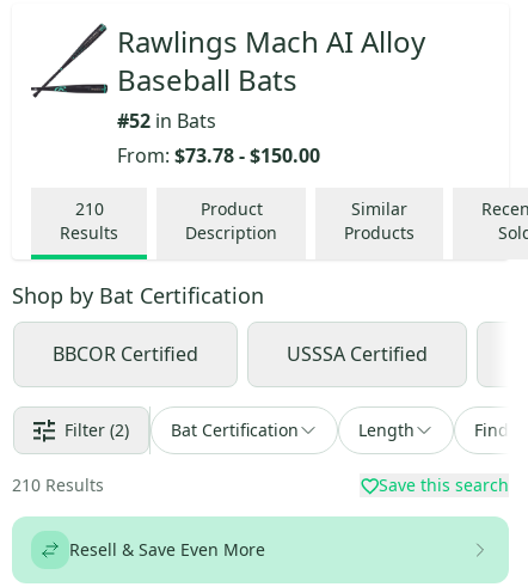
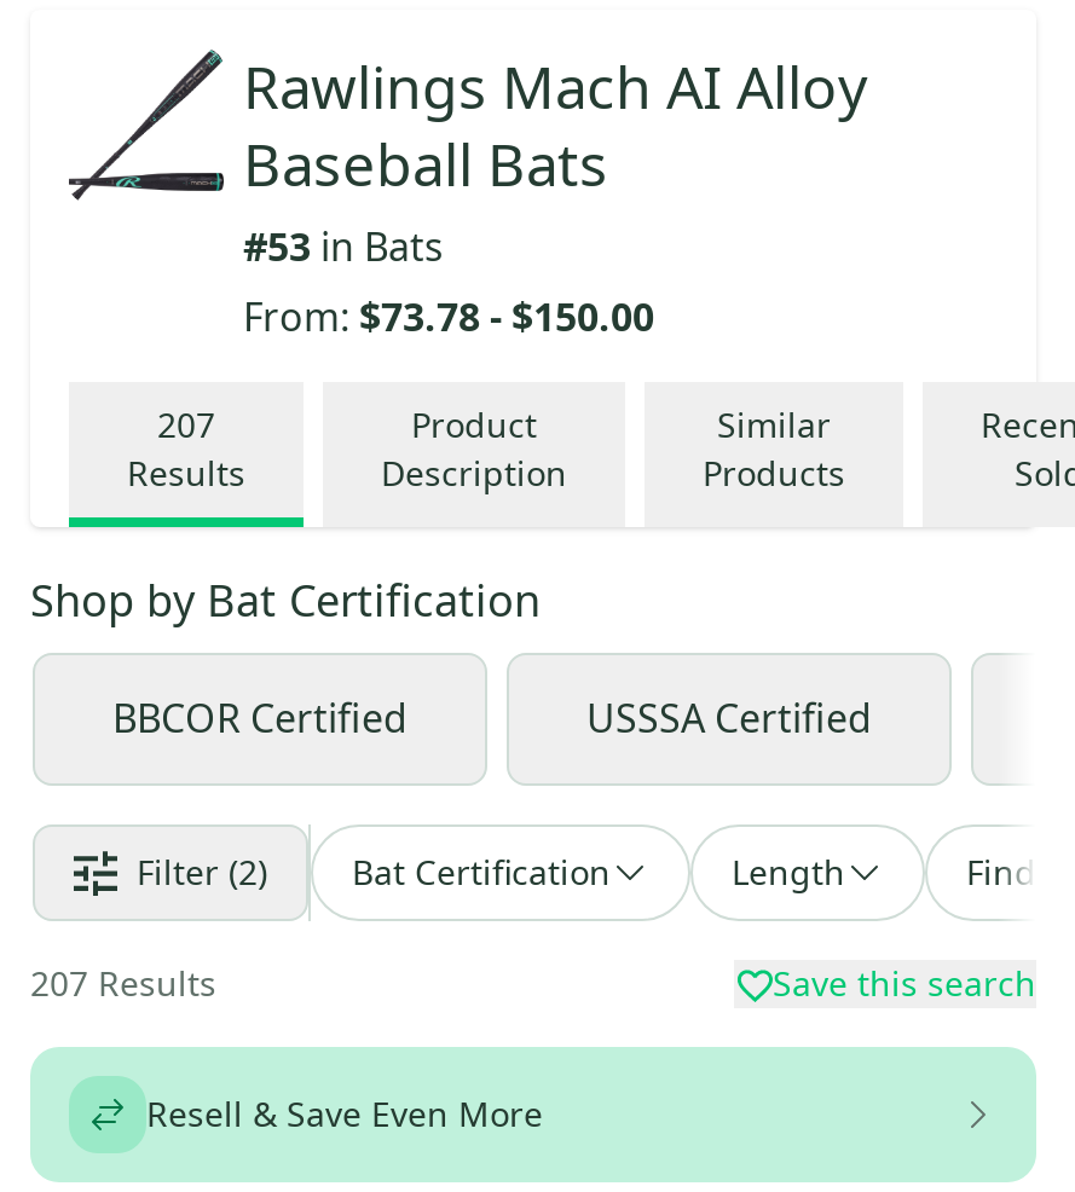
- #52 in Bats
+ #53 in Bats

- 210
+ 207

- 210 Results
+ 207 Results
